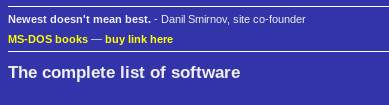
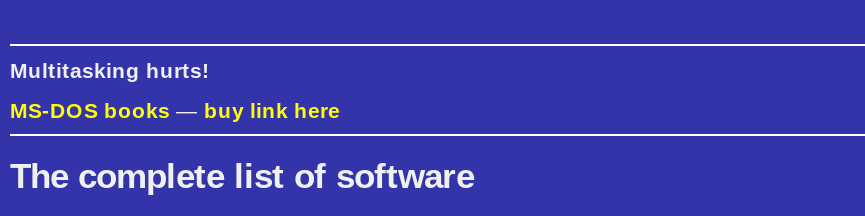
- Newest doesn't mean best. - Danil Smirnov, site co-founder
+ Multitasking hurts!
